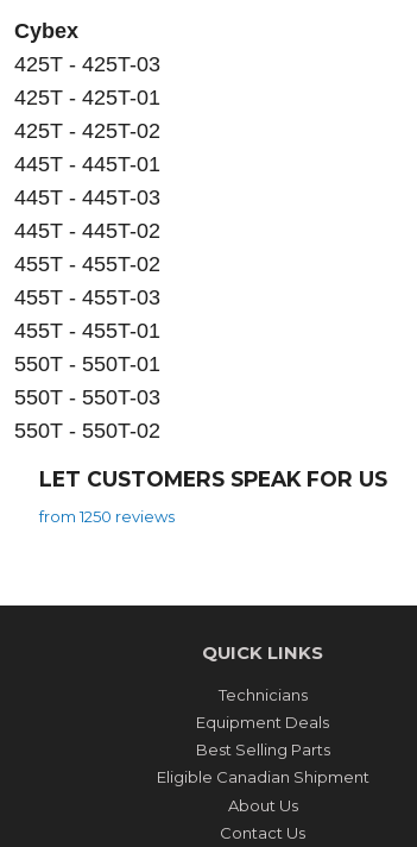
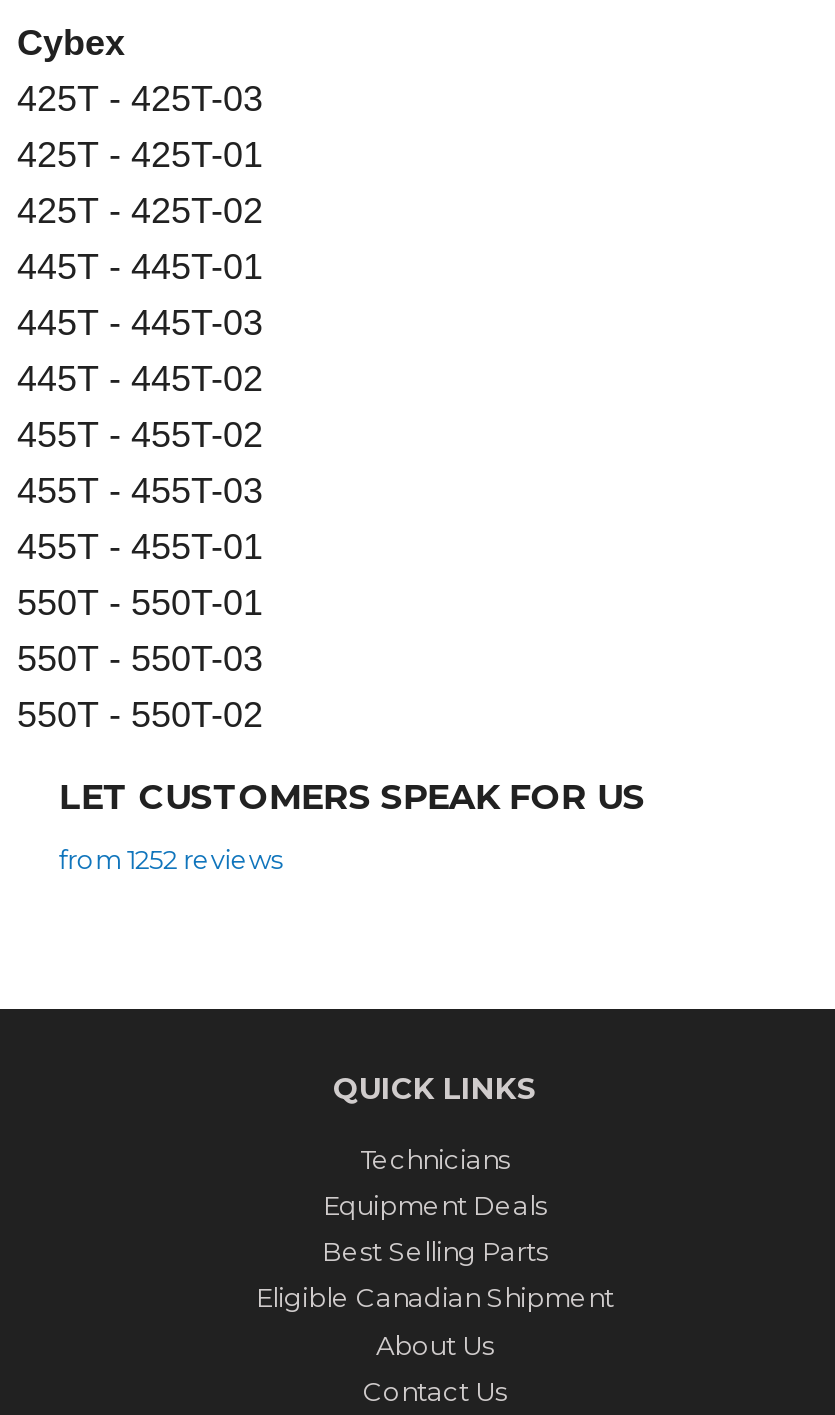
- from 1250 reviews
+ from 1252 reviews
